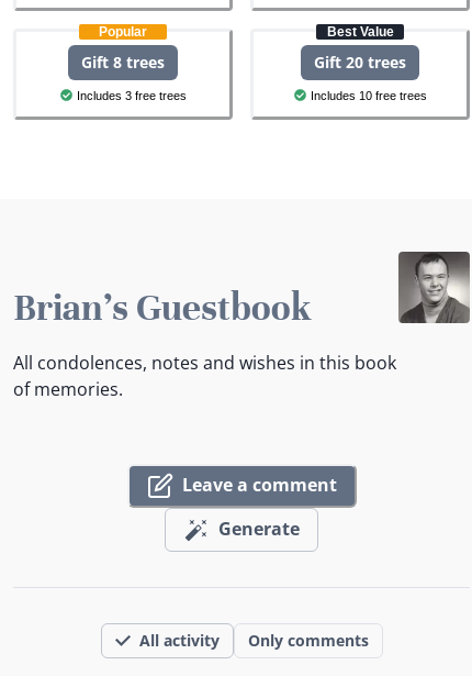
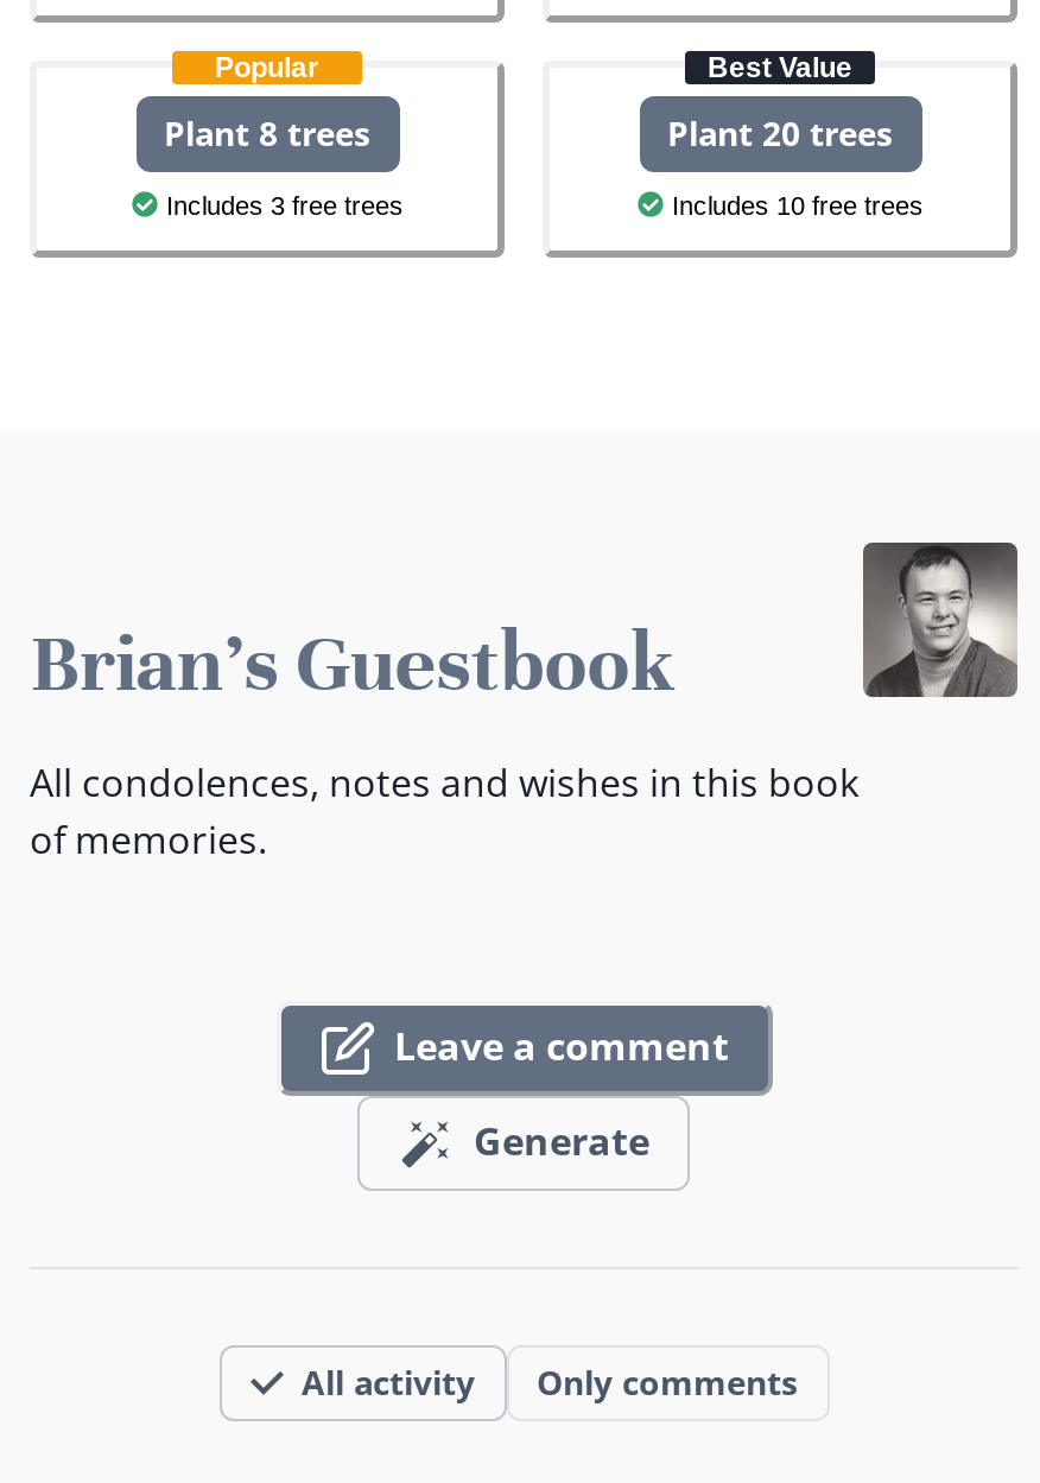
- Gift 8 trees
+ Plant 8 trees

- Gift 20 trees
+ Plant 20 trees
